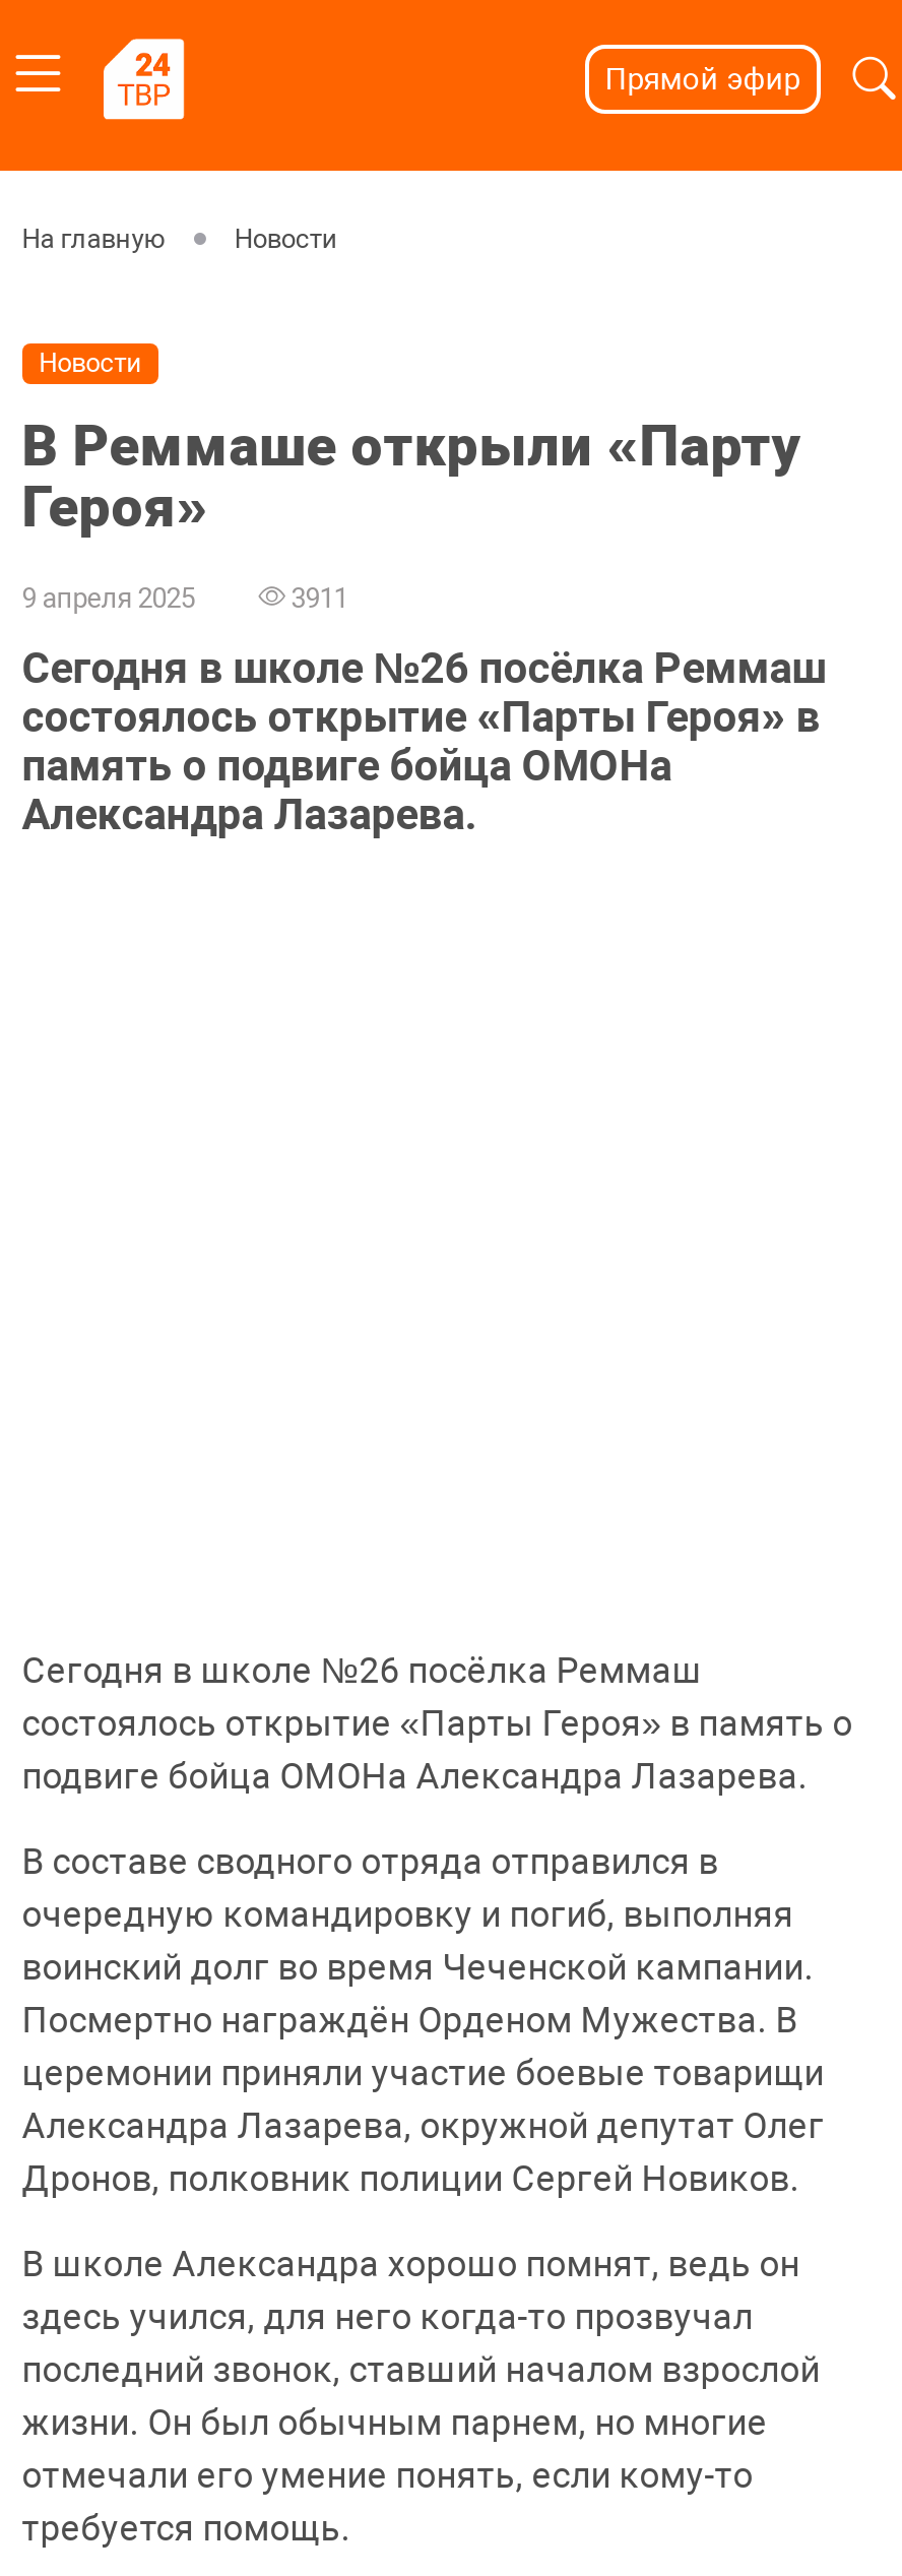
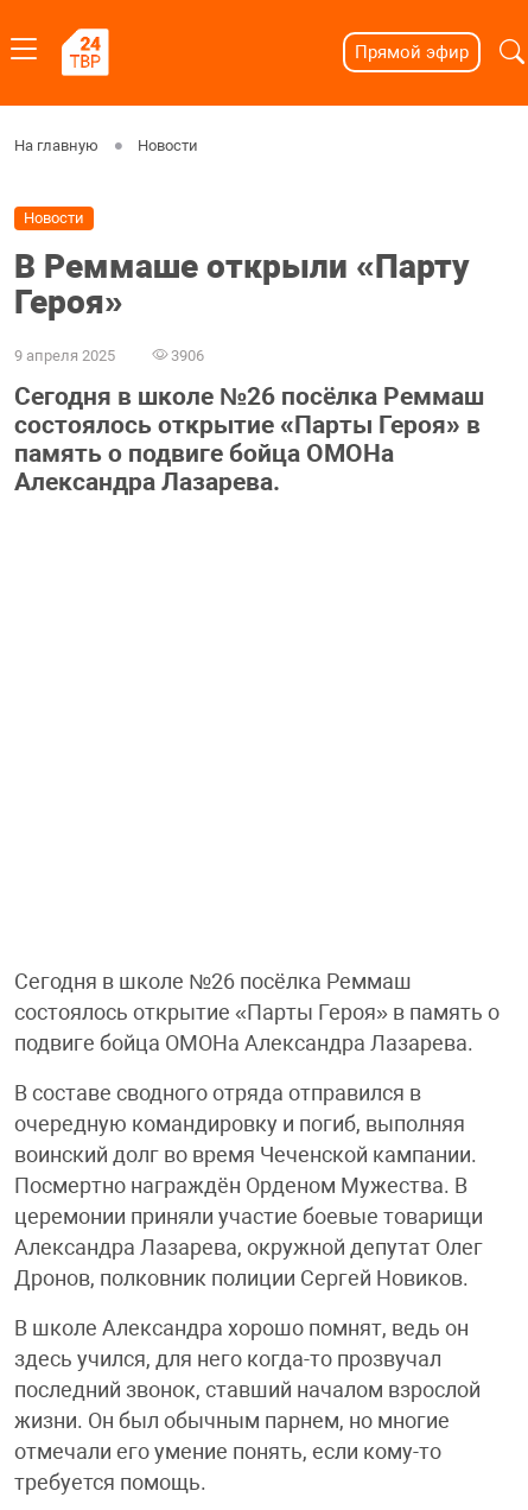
- 3911
+ 3906
